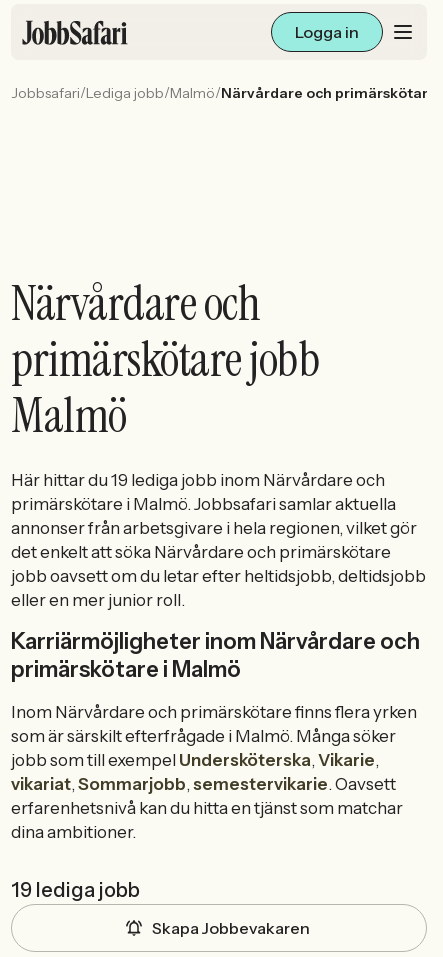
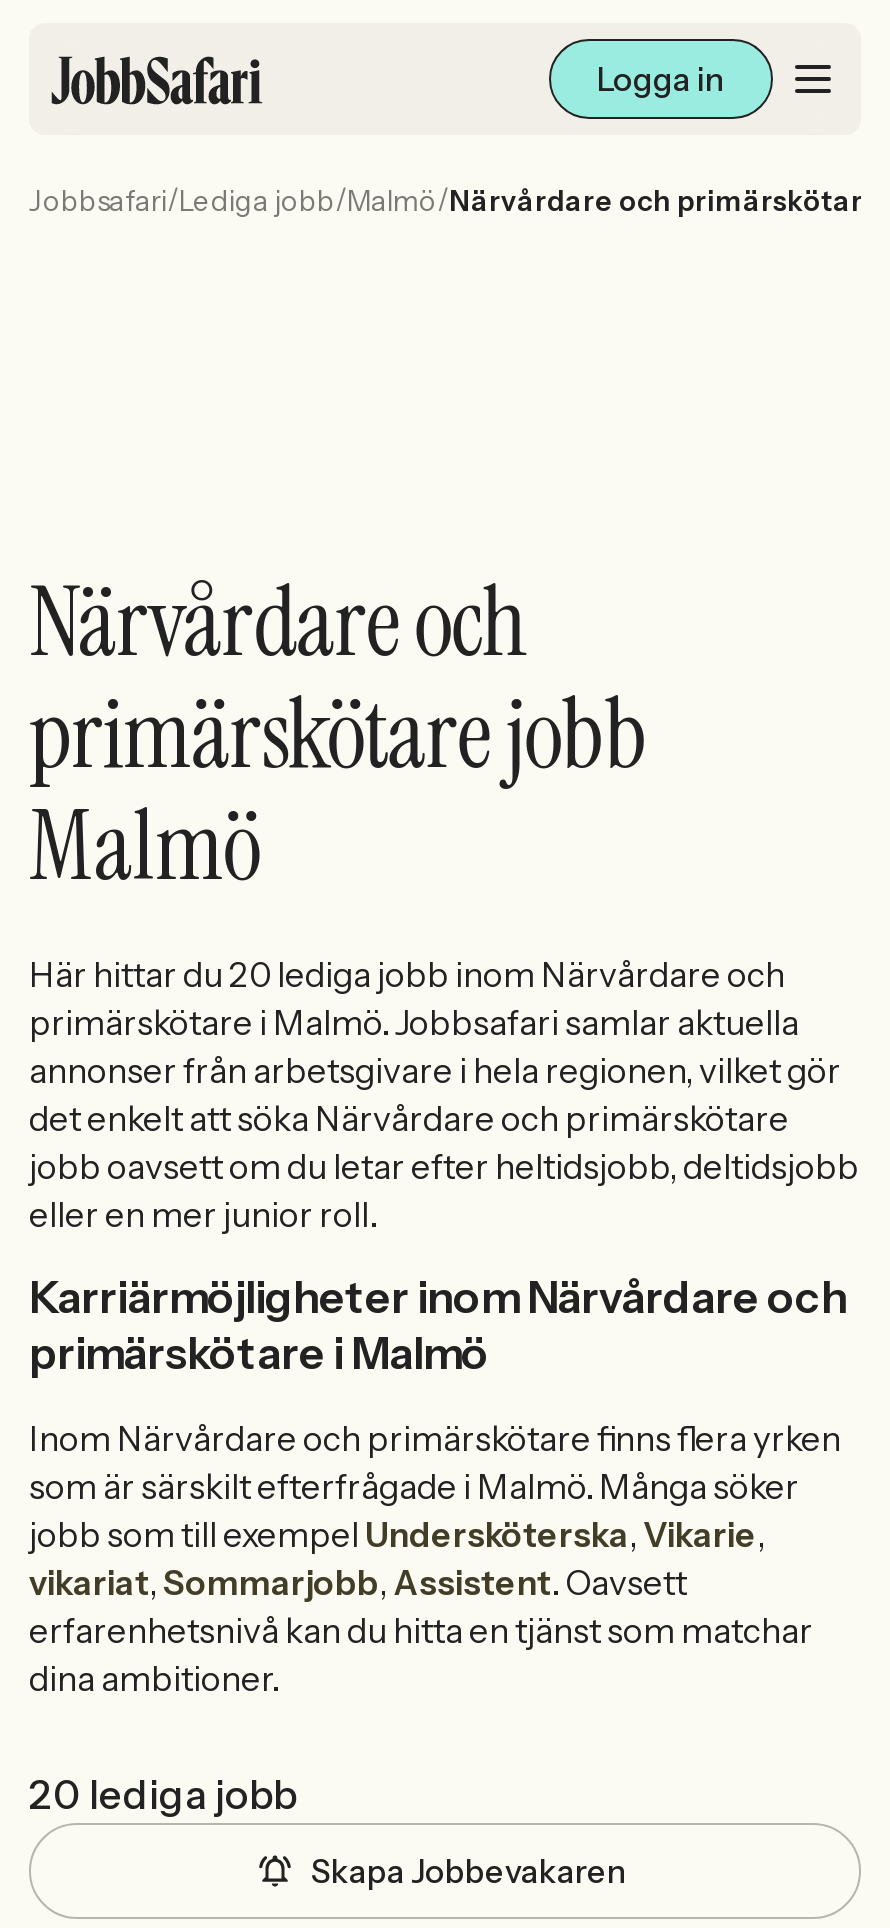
- Här hittar du 19 lediga jobb inom Närvårdare och
+ Här hittar du 20 lediga jobb inom Närvårdare och

- vikariat, Sommarjobb, semestervikarie. Oavsett
+ vikariat, Sommarjobb, Assistent. Oavsett

- 19 lediga jobb
+ 20 lediga jobb
